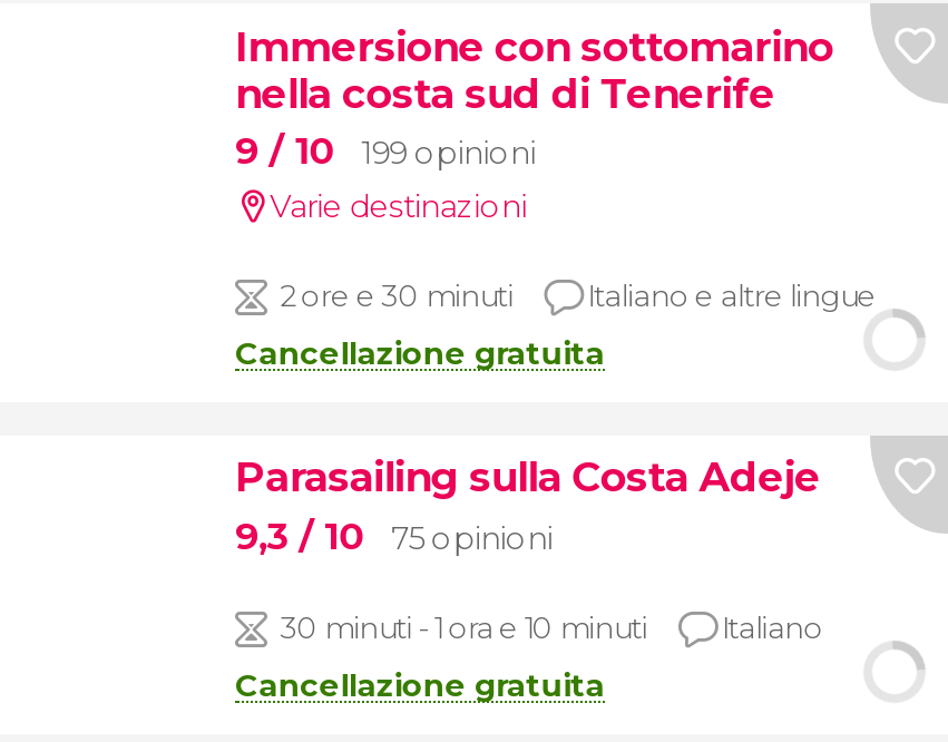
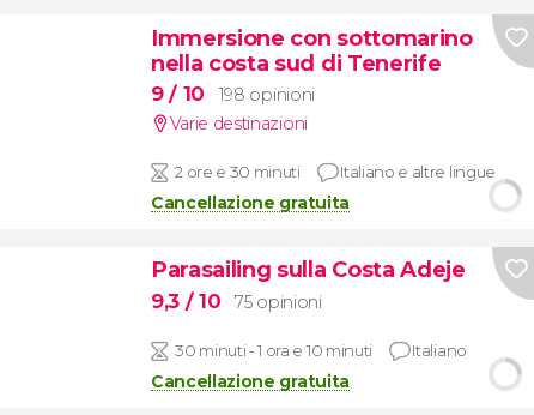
- 9 / 10 199 opinioni
+ 9 / 10 198 opinioni
